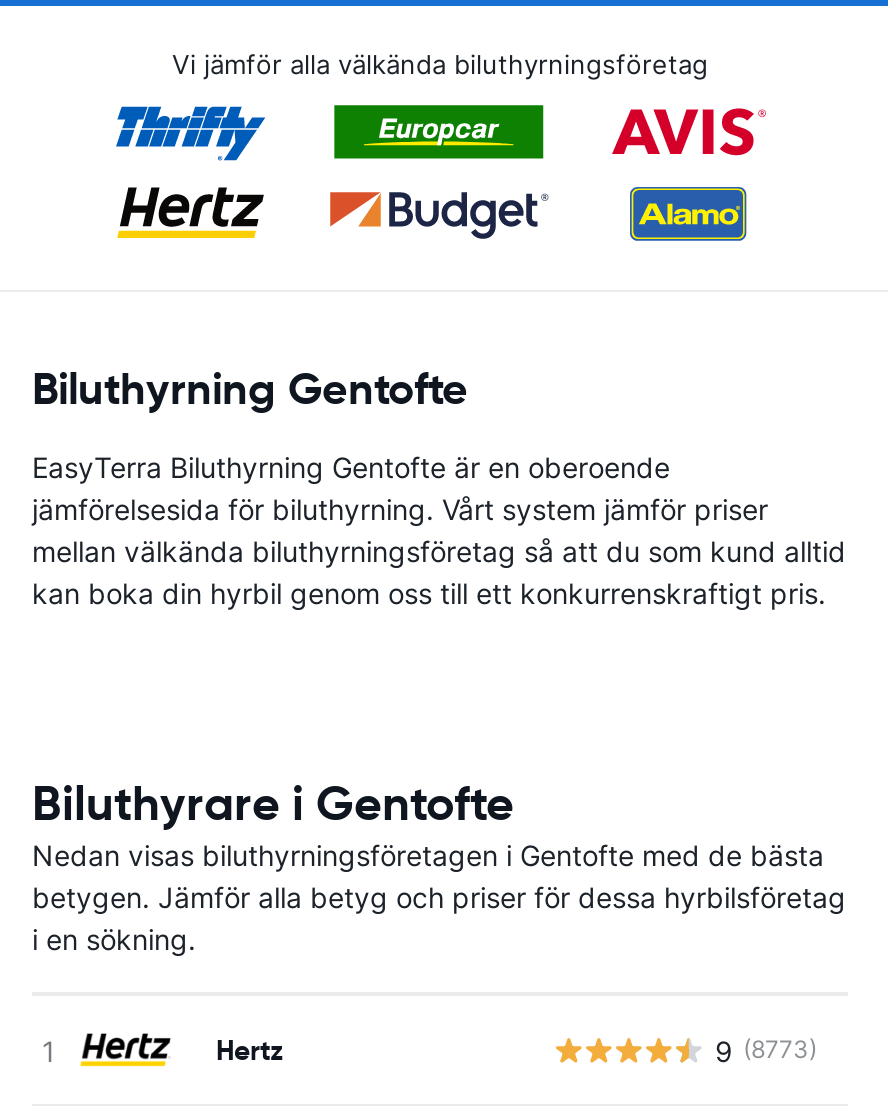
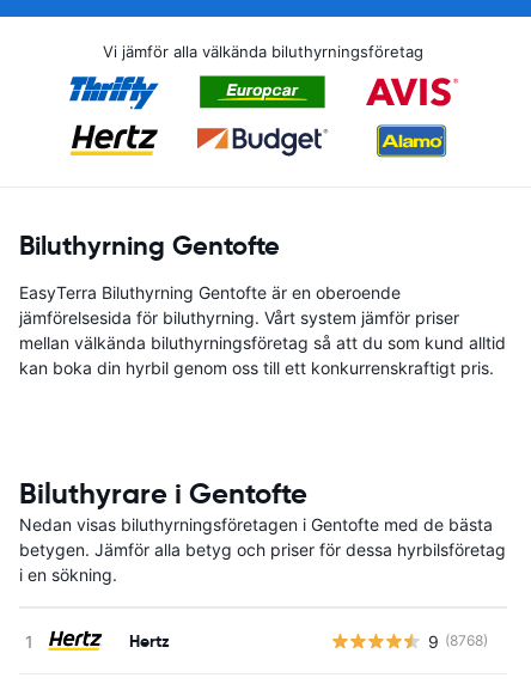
- 9 (8773)
+ 9 (8768)
